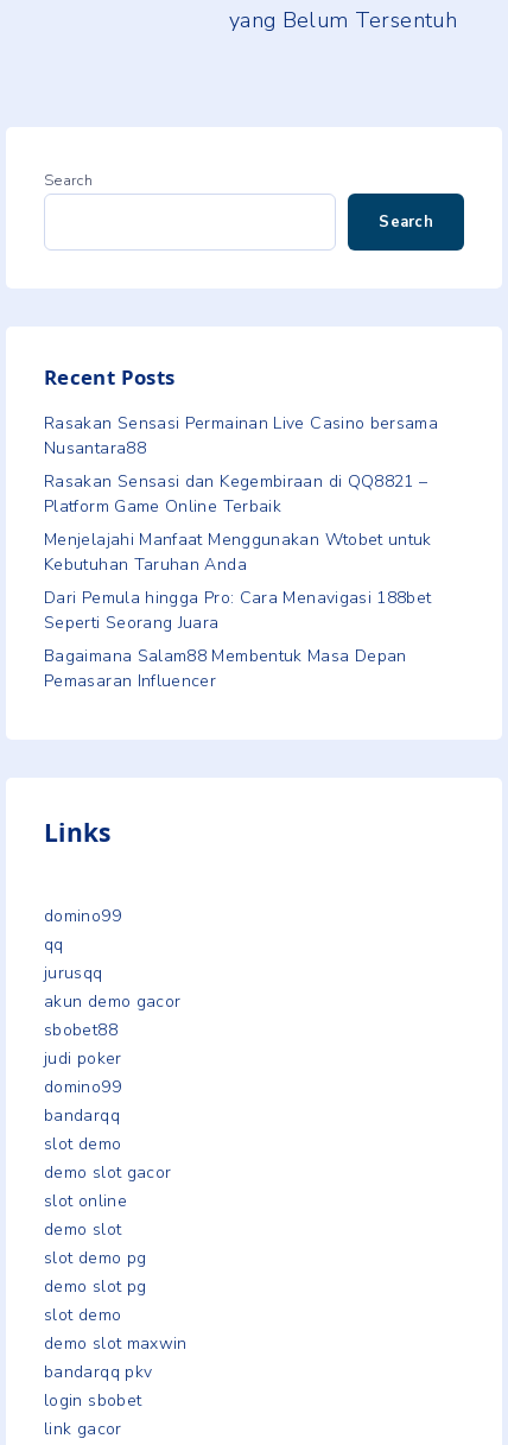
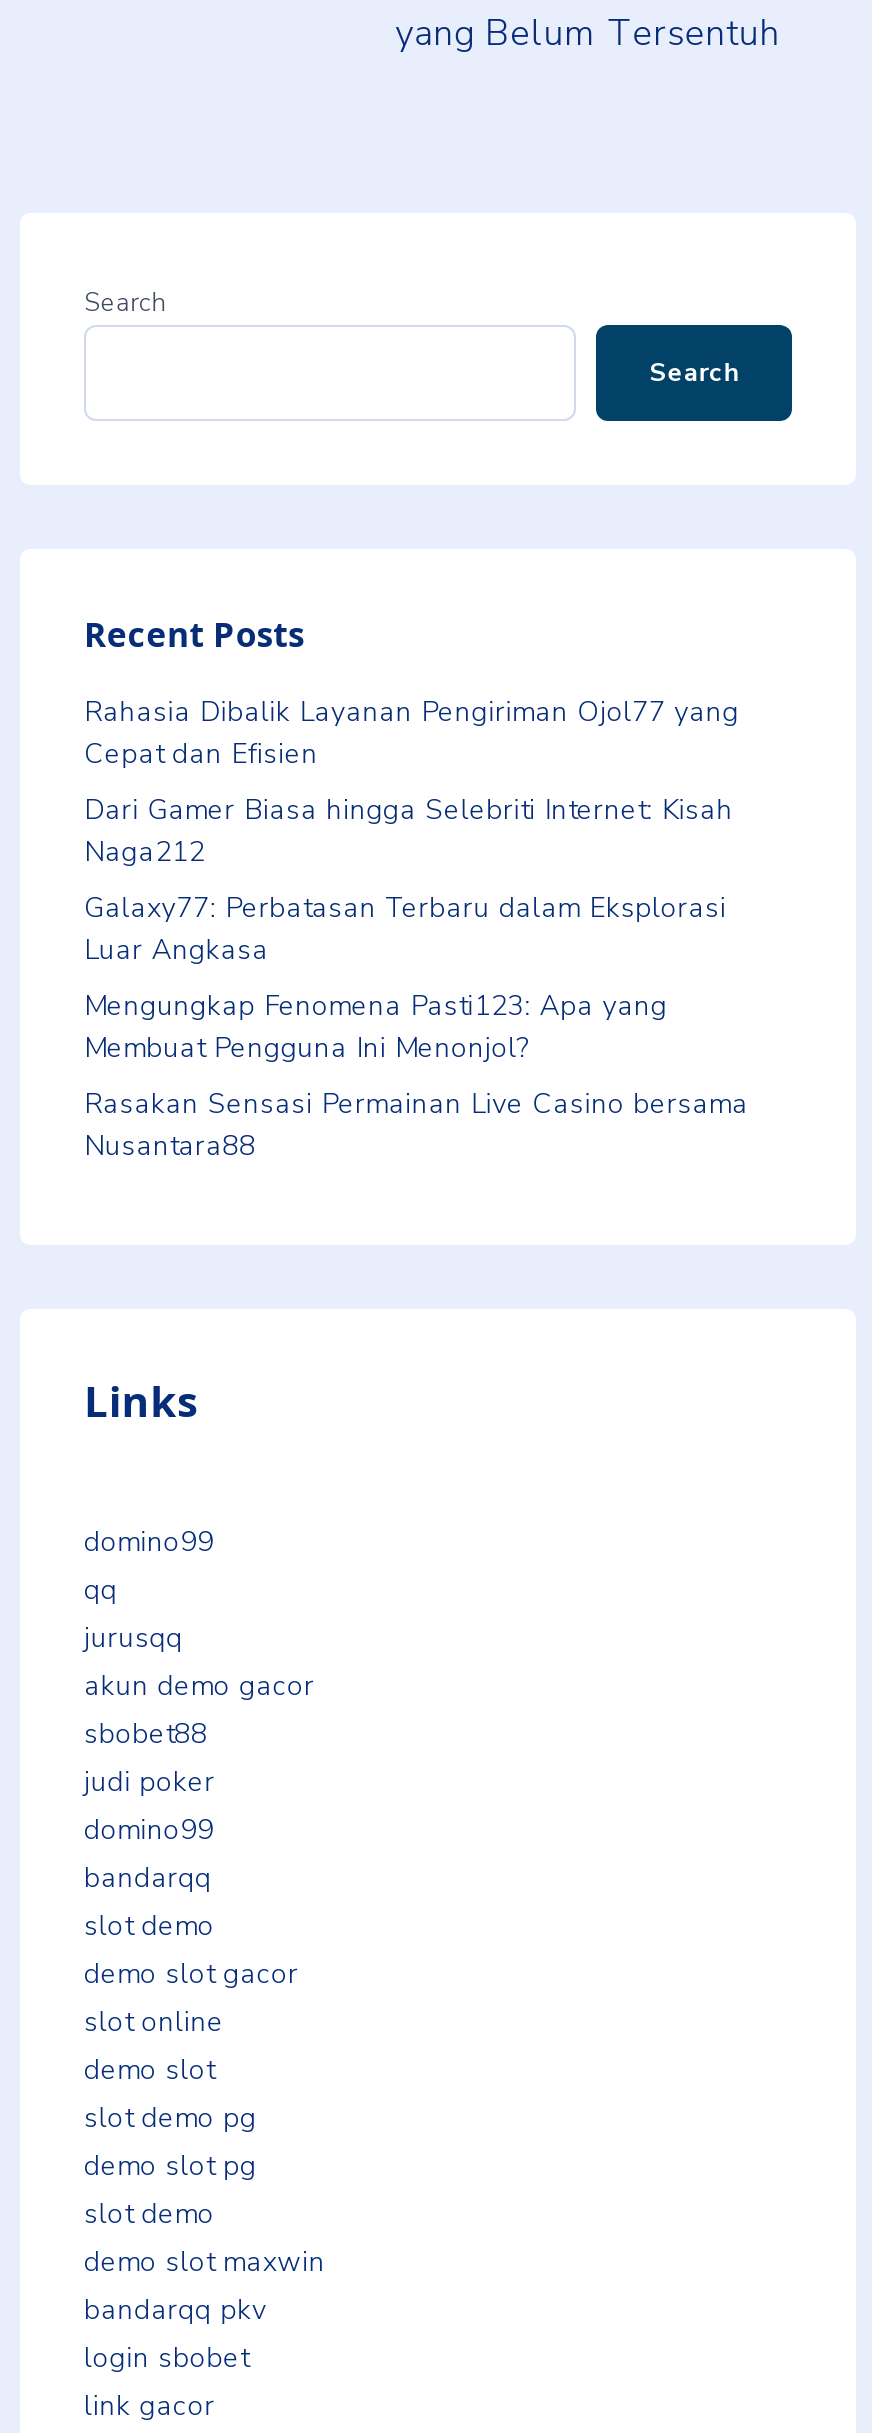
+ Rahasia Dibalik Layanan Pengiriman Ojol77 yang
+ Cepat dan Efisien
+ Dari Gamer Biasa hingga Selebriti Internet: Kisah
+ Naga212
+ Galaxy77: Perbatasan Terbaru dalam Eksplorasi
+ Luar Angkasa
+ Mengungkap Fenomena Pasti123: Apa yang
+ Membuat Pengguna Ini Menonjol?

moved down: Rasakan Sensasi Permainan Live Casino bersama | Nusantara88

- Rasakan Sensasi dan Kegembiraan di QQ8821 –
- Platform Game Online Terbaik
- Menjelajahi Manfaat Menggunakan Wtobet untuk
- Kebutuhan Taruhan Anda
- Dari Pemula hingga Pro: Cara Menavigasi 188bet
- Seperti Seorang Juara
- Bagaimana Salam88 Membentuk Masa Depan
- Pemasaran Influencer
